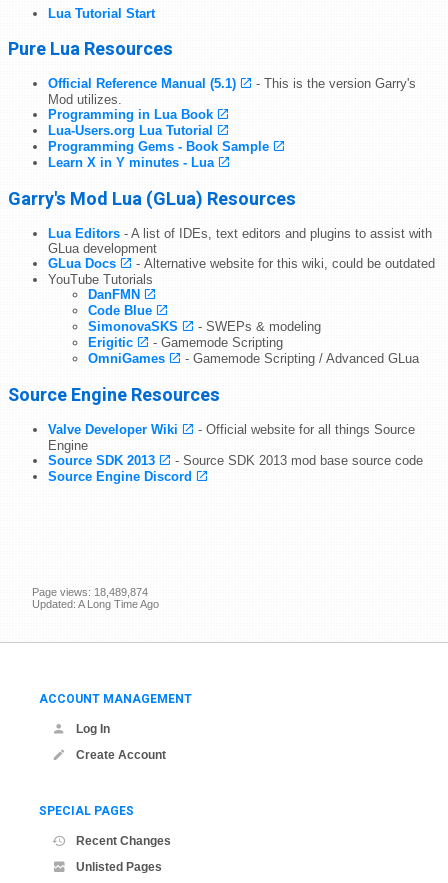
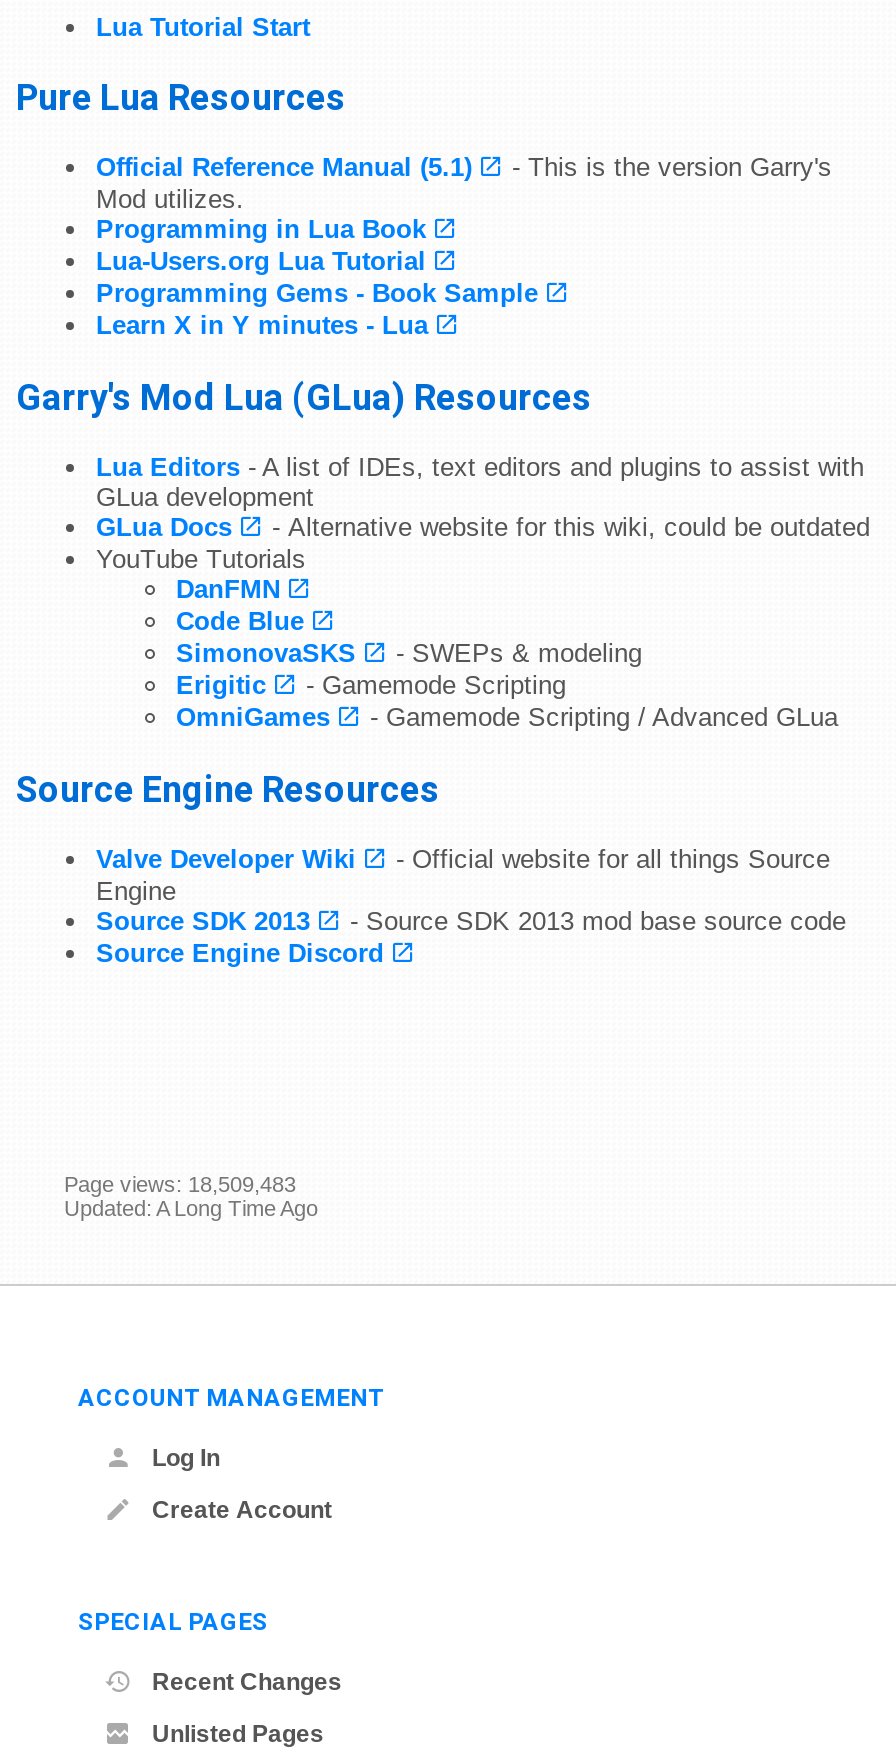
- Page views: 18,489,874
+ Page views: 18,509,483
